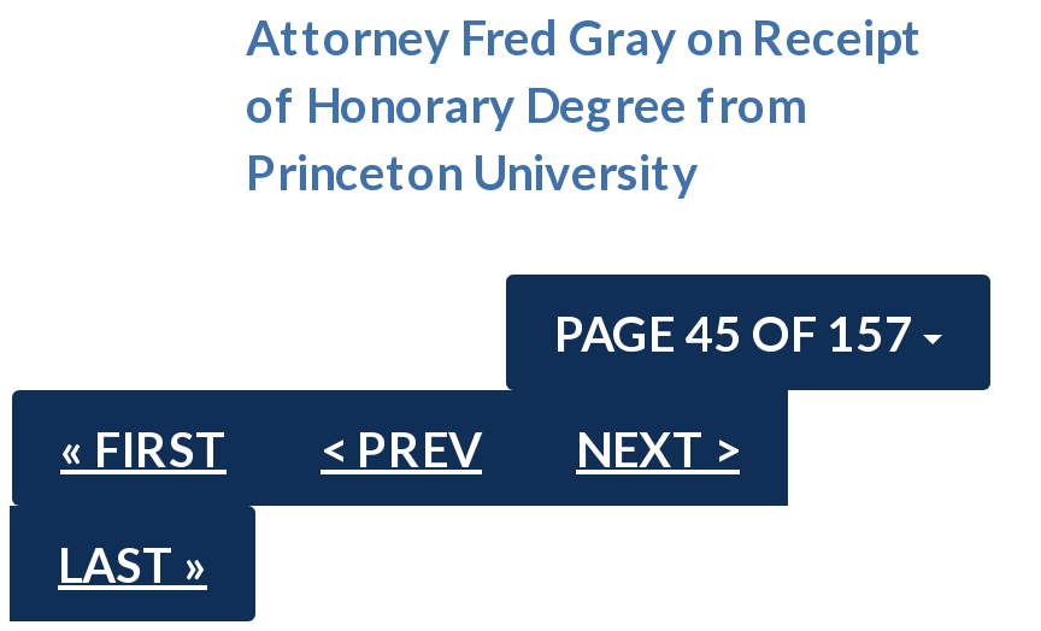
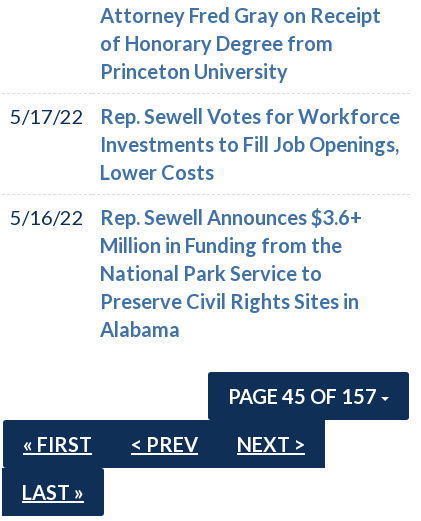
+ 5/17/22
+ Rep. Sewell Votes for Workforce
+ Investments to Fill Job Openings,
+ Lower Costs
+ 5/16/22
+ Rep. Sewell Announces $3.6+
+ Million in Funding from the
+ National Park Service to
+ Preserve Civil Rights Sites in
+ Alabama
